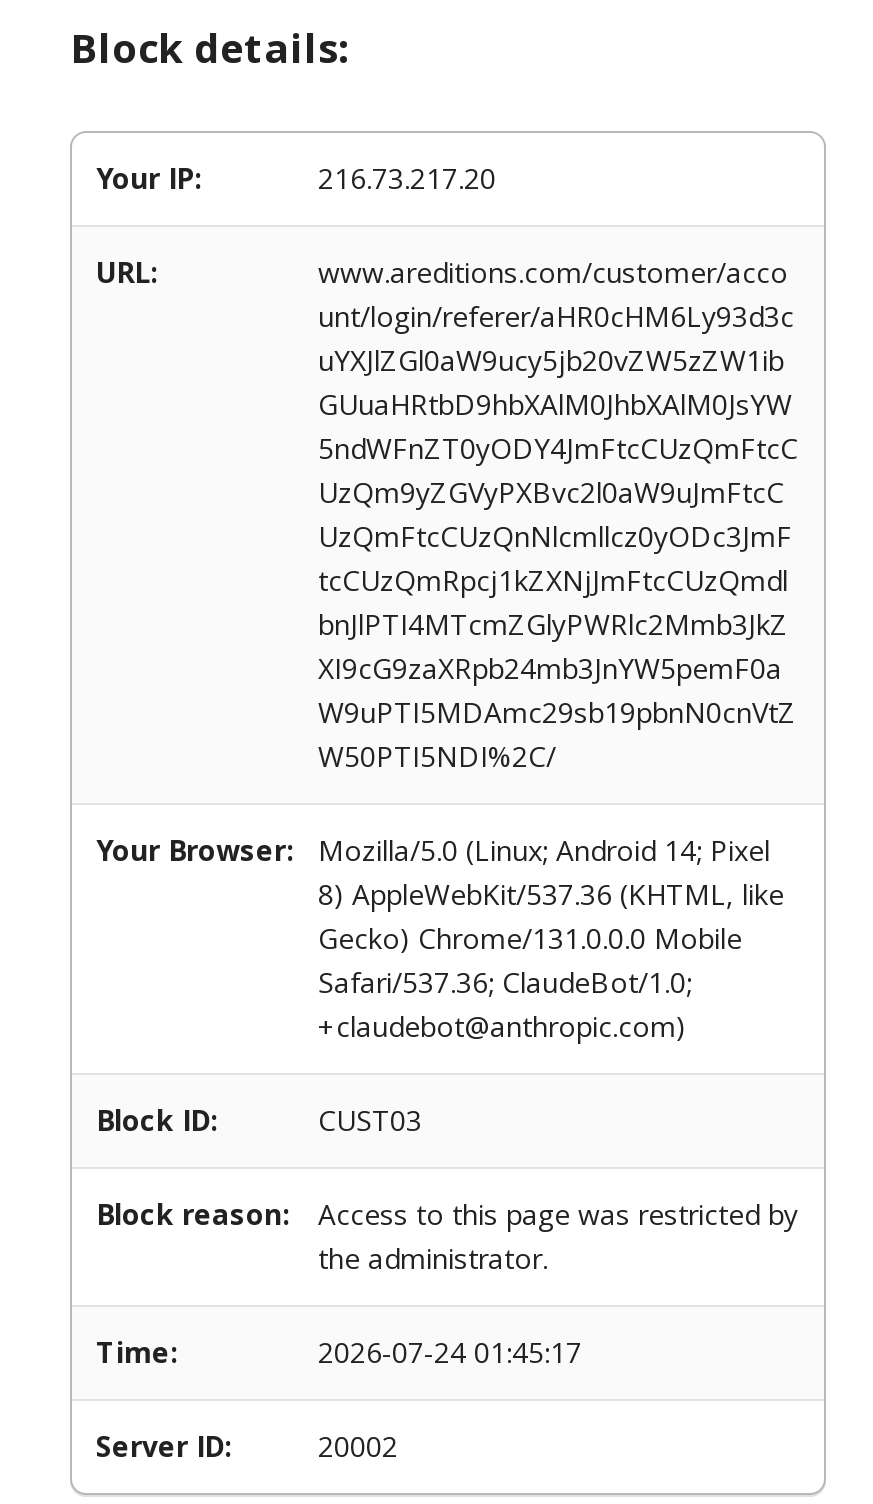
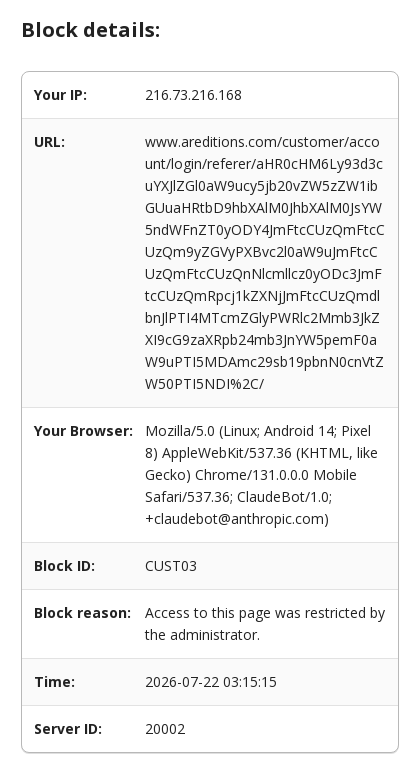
- 216.73.217.20
+ 216.73.216.168

- 2026-07-24 01:45:17
+ 2026-07-22 03:15:15
